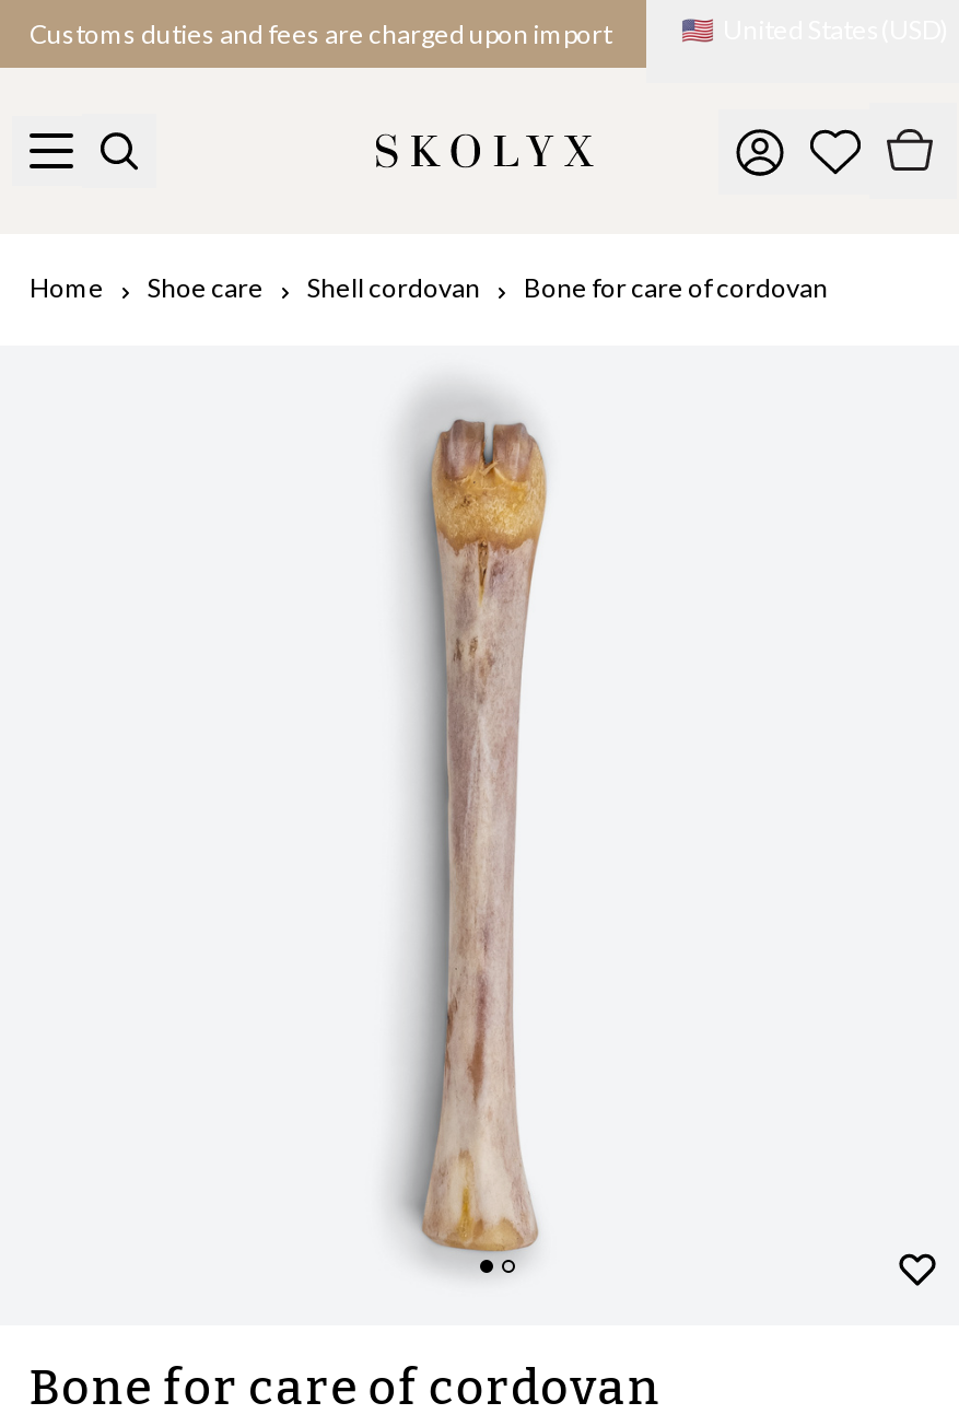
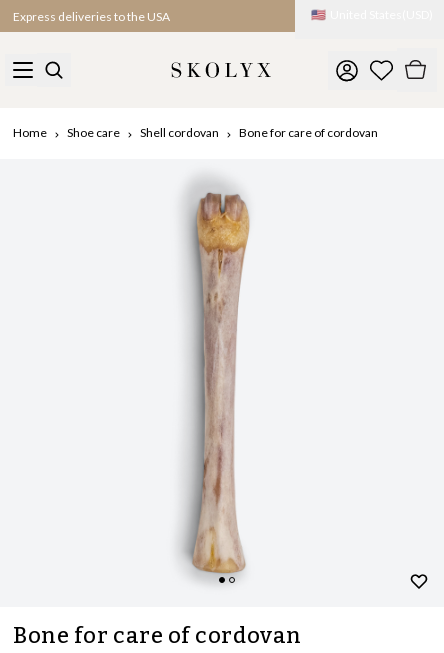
- Customs duties and fees are charged upon import
+ Express deliveries to the USA
